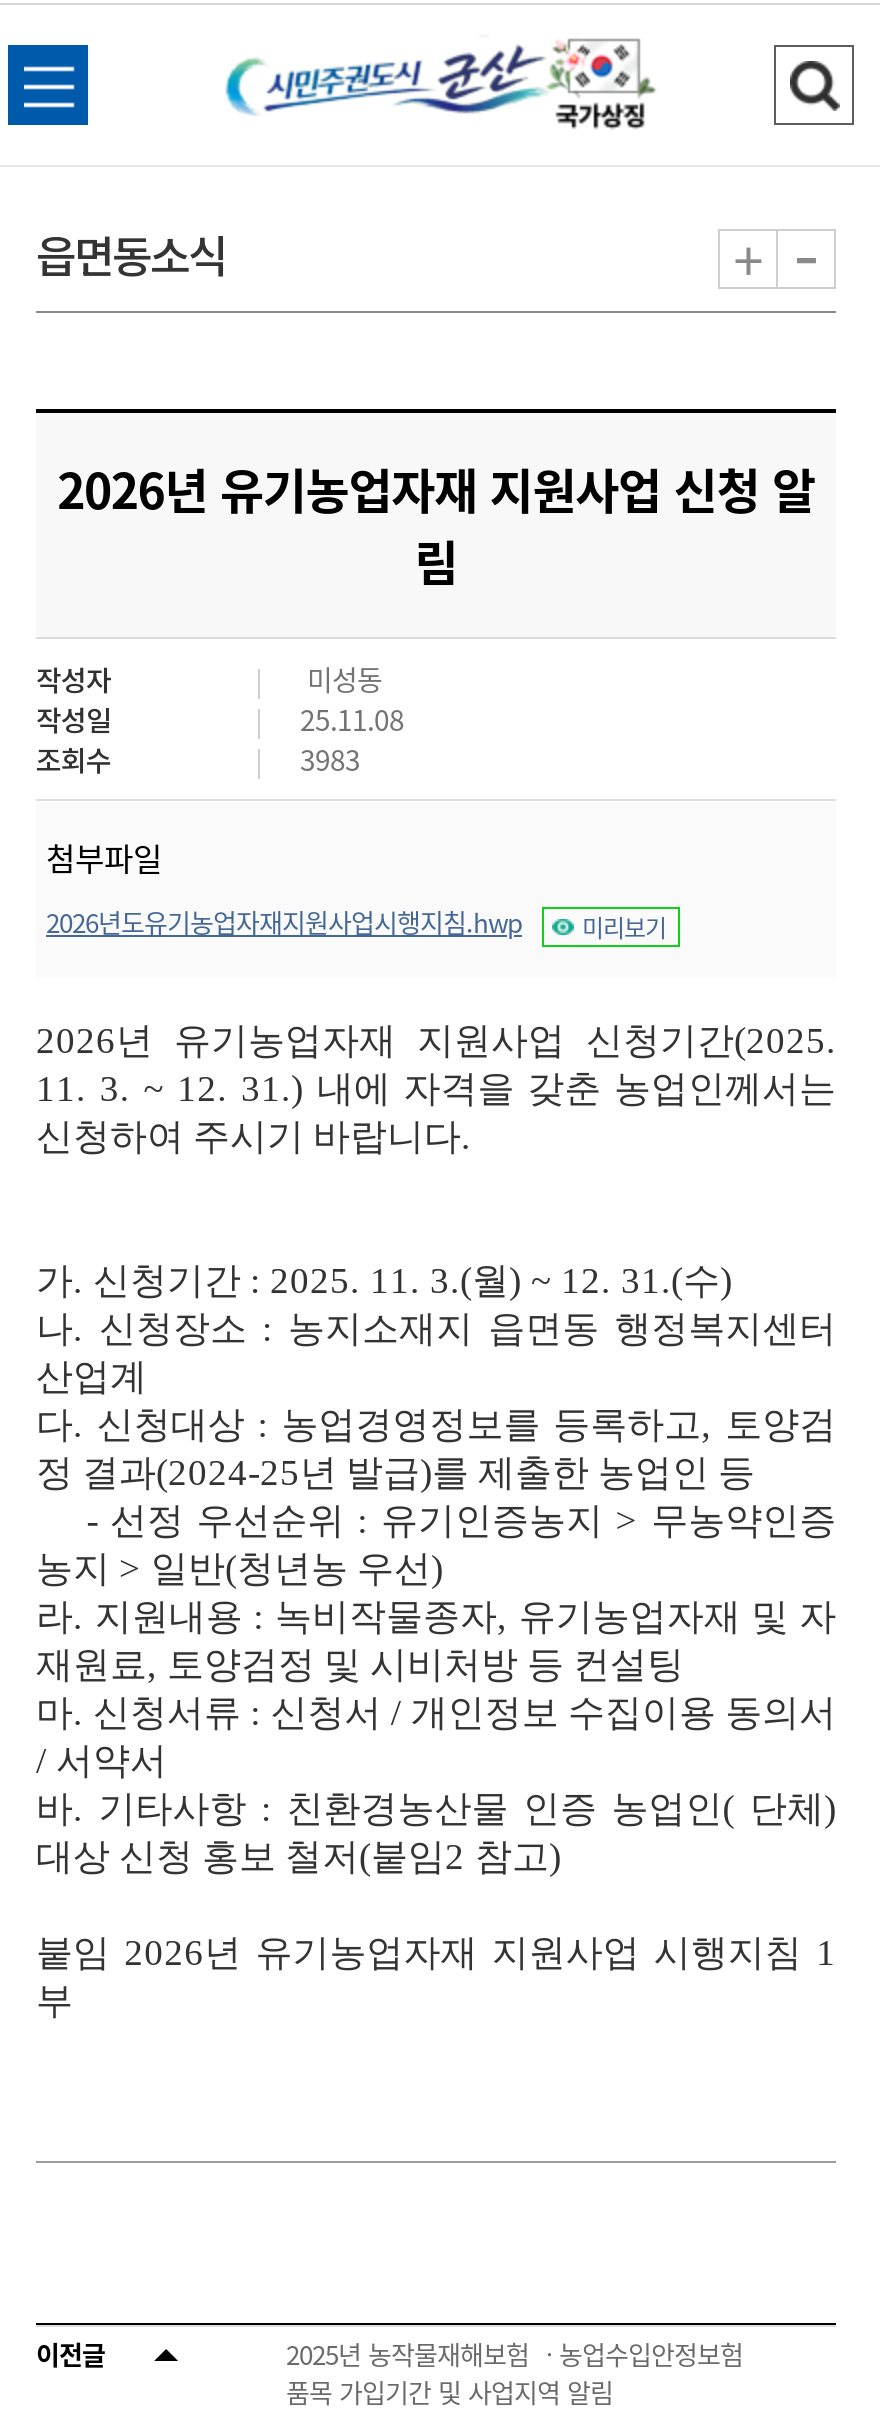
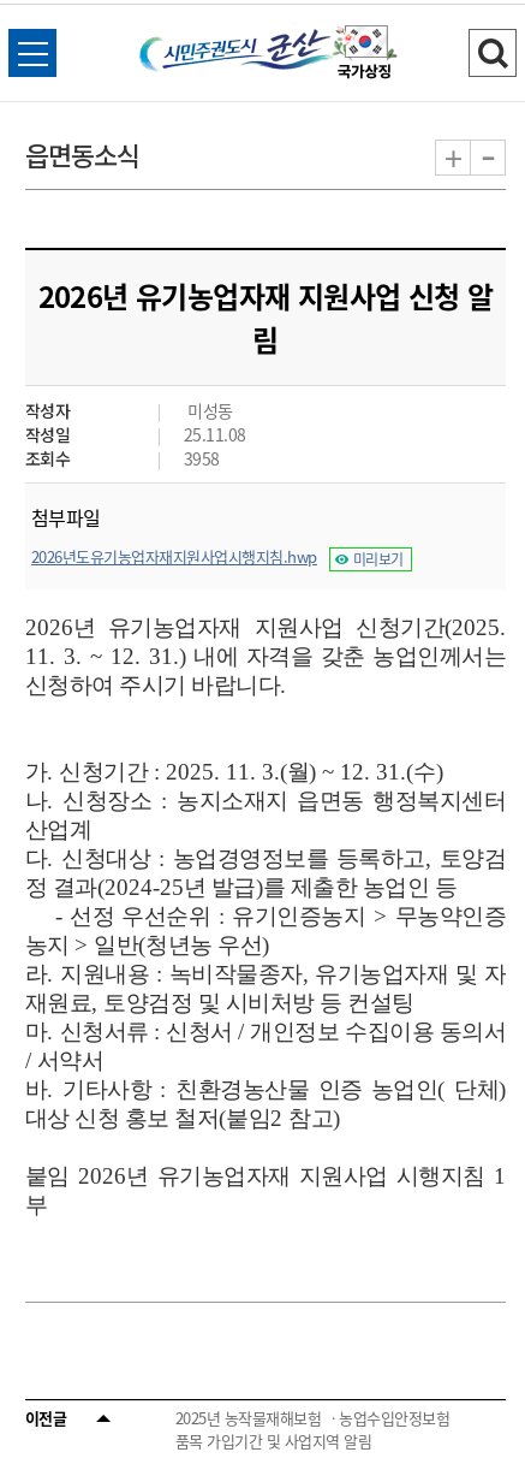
- 3983
+ 3958
